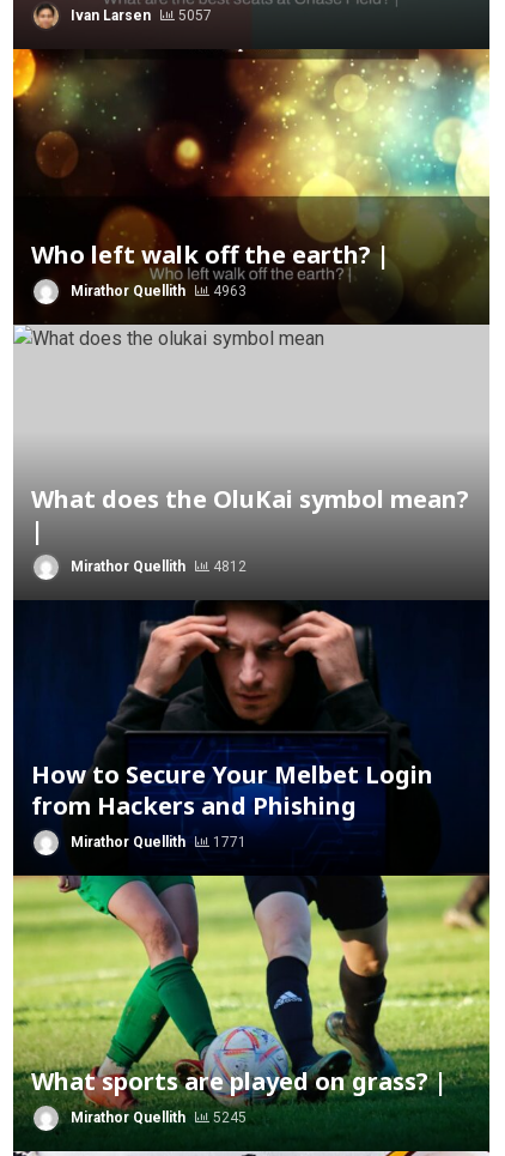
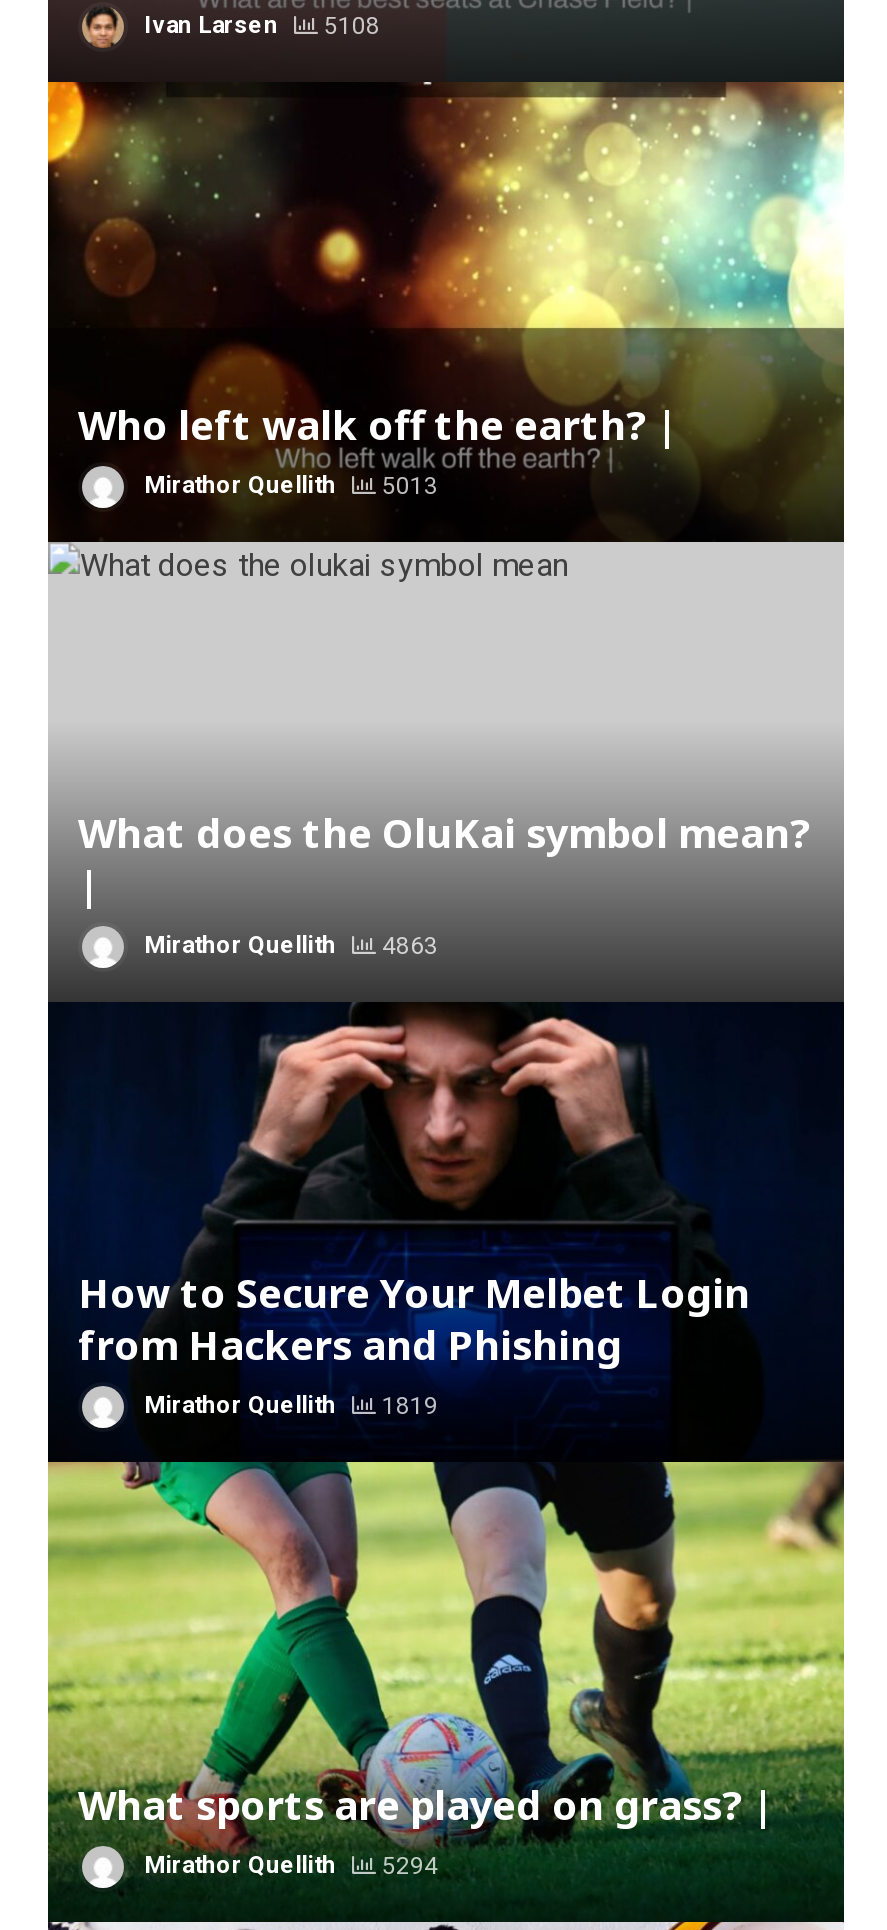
- Ivan Larsen 5057
+ Ivan Larsen 5108

- Mirathor Quellith 4963
+ Mirathor Quellith 5013

- Mirathor Quellith 4812
+ Mirathor Quellith 4863

- Mirathor Quellith 1771
+ Mirathor Quellith 1819

- Mirathor Quellith 5245
+ Mirathor Quellith 5294
